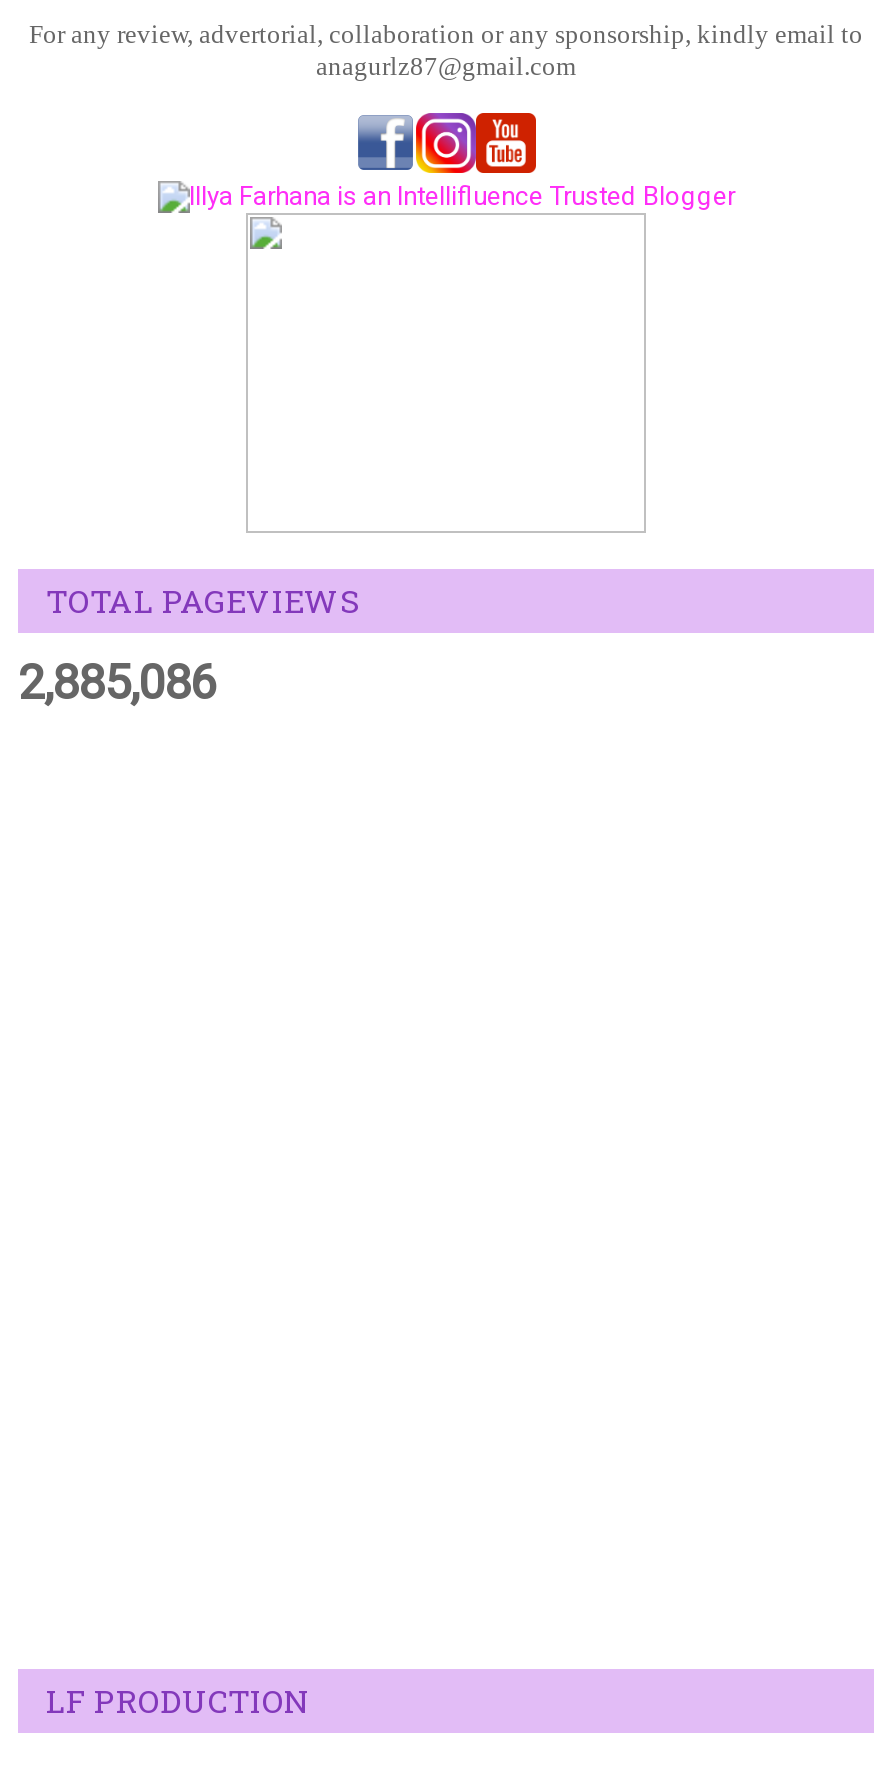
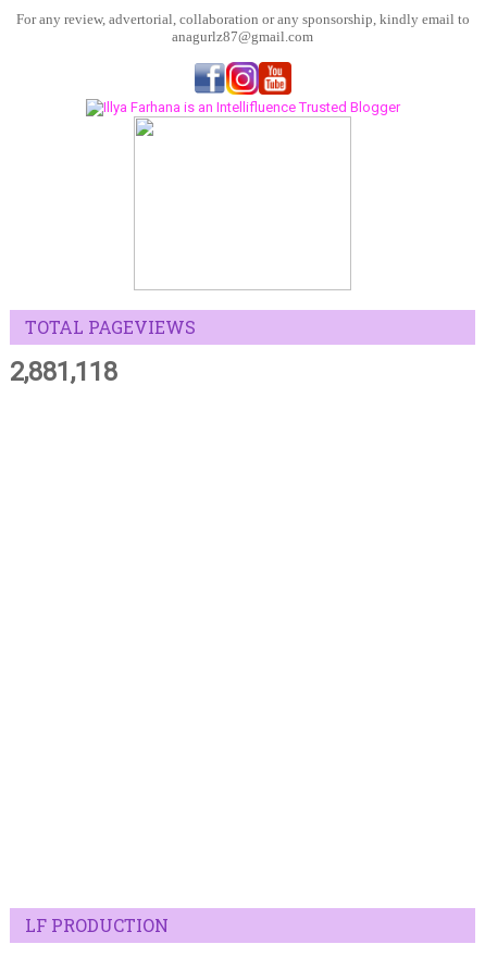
- 2,885,086
+ 2,881,118
